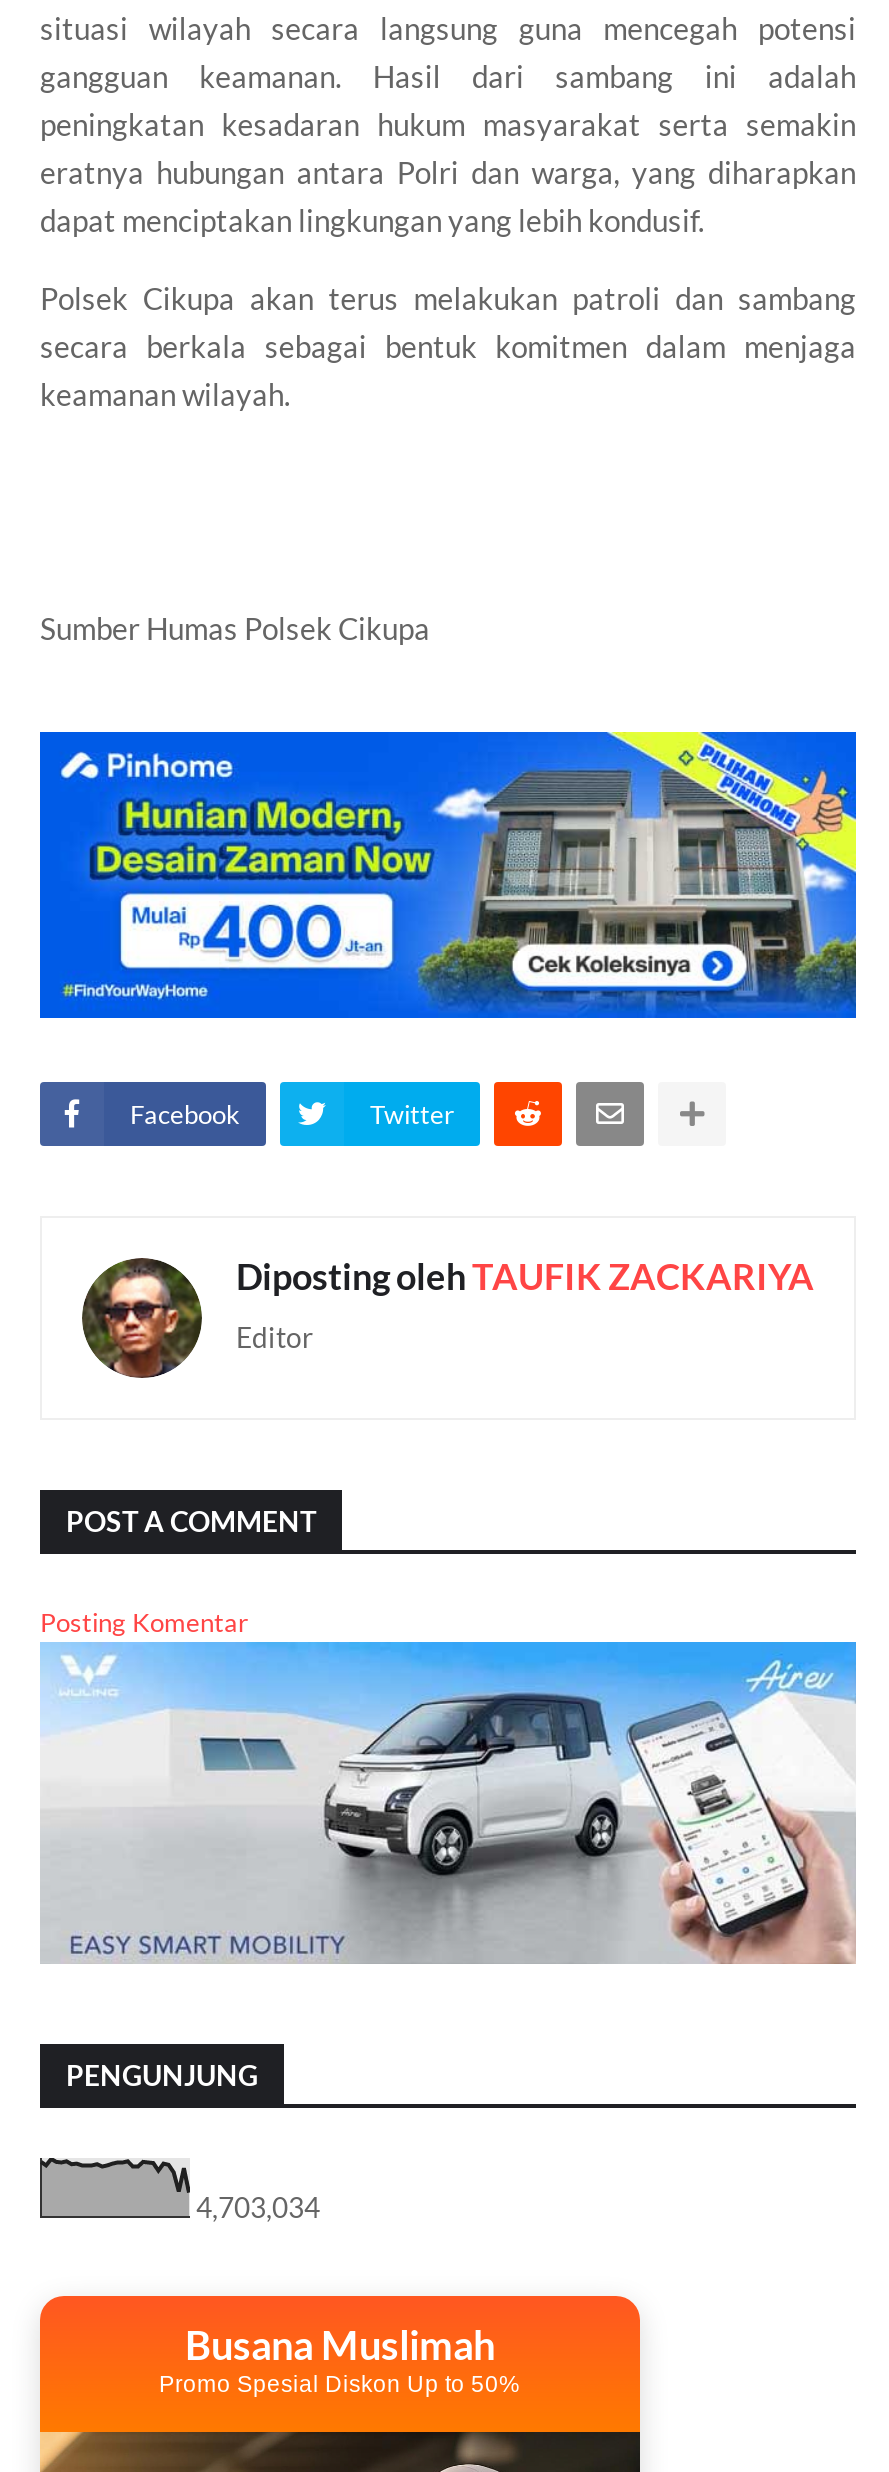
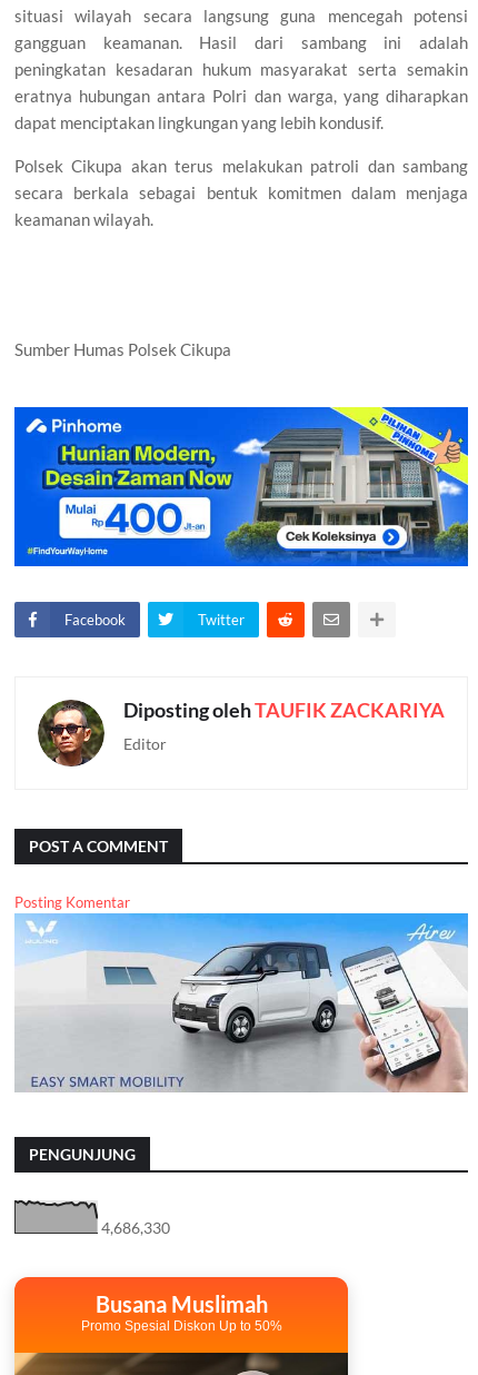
- 4,703,034
+ 4,686,330
